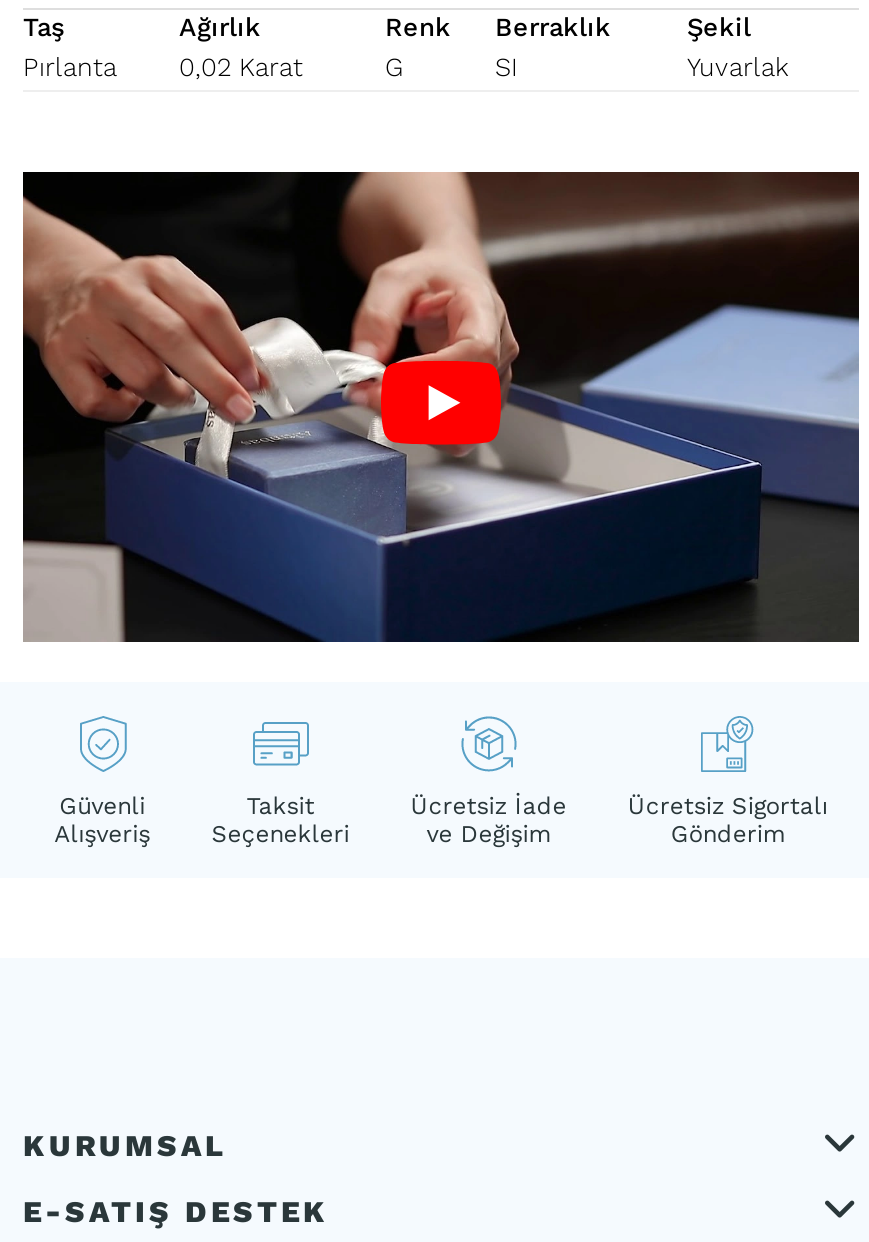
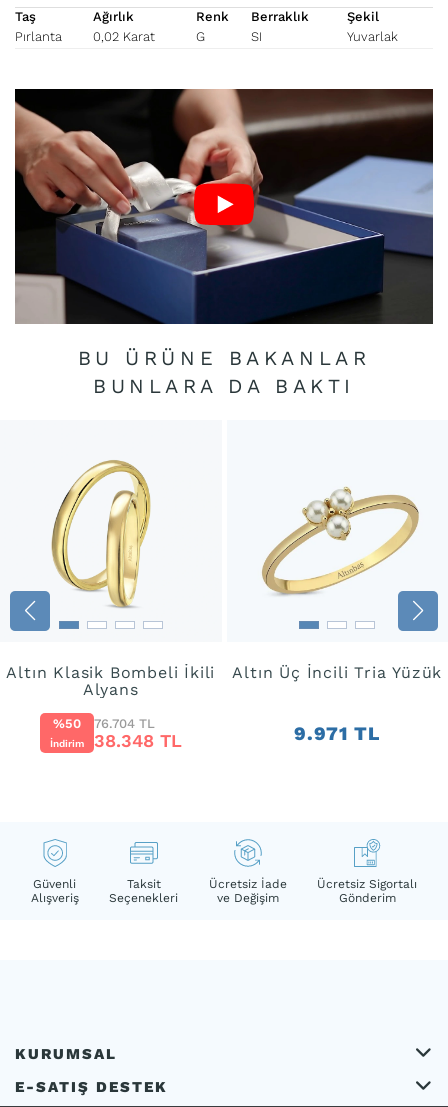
+ [image]
+ Altın Klasik Bombeli İkili
+ Alyans
+ %50
+ İndirim

+ BU ÜRÜNE BAKANLAR
+ BUNLARA DA BAKTI

+ 76.704 TL
+ 38.348 TL

+ [image]
+ Altın Üç İncili Tria Yüzük
+ 9.971 TL
